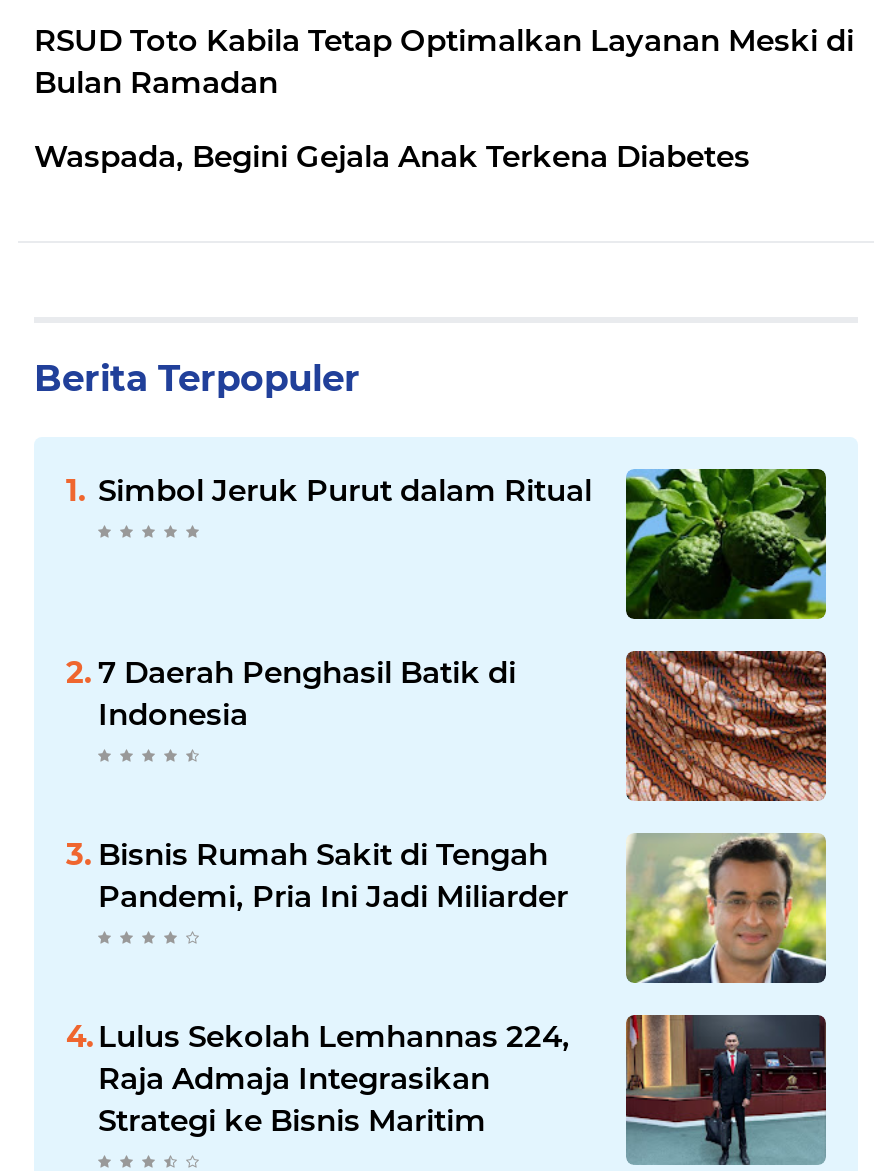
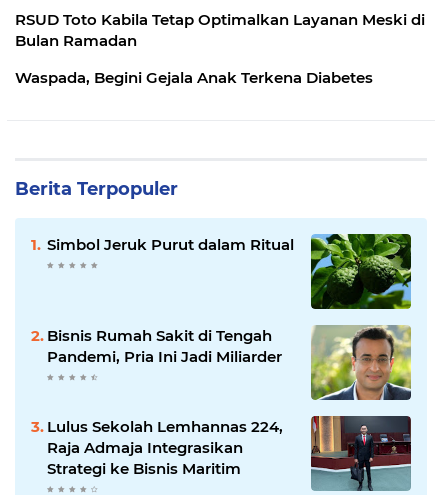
- 7 Daerah Penghasil Batik di
- Indonesia

- [image]
